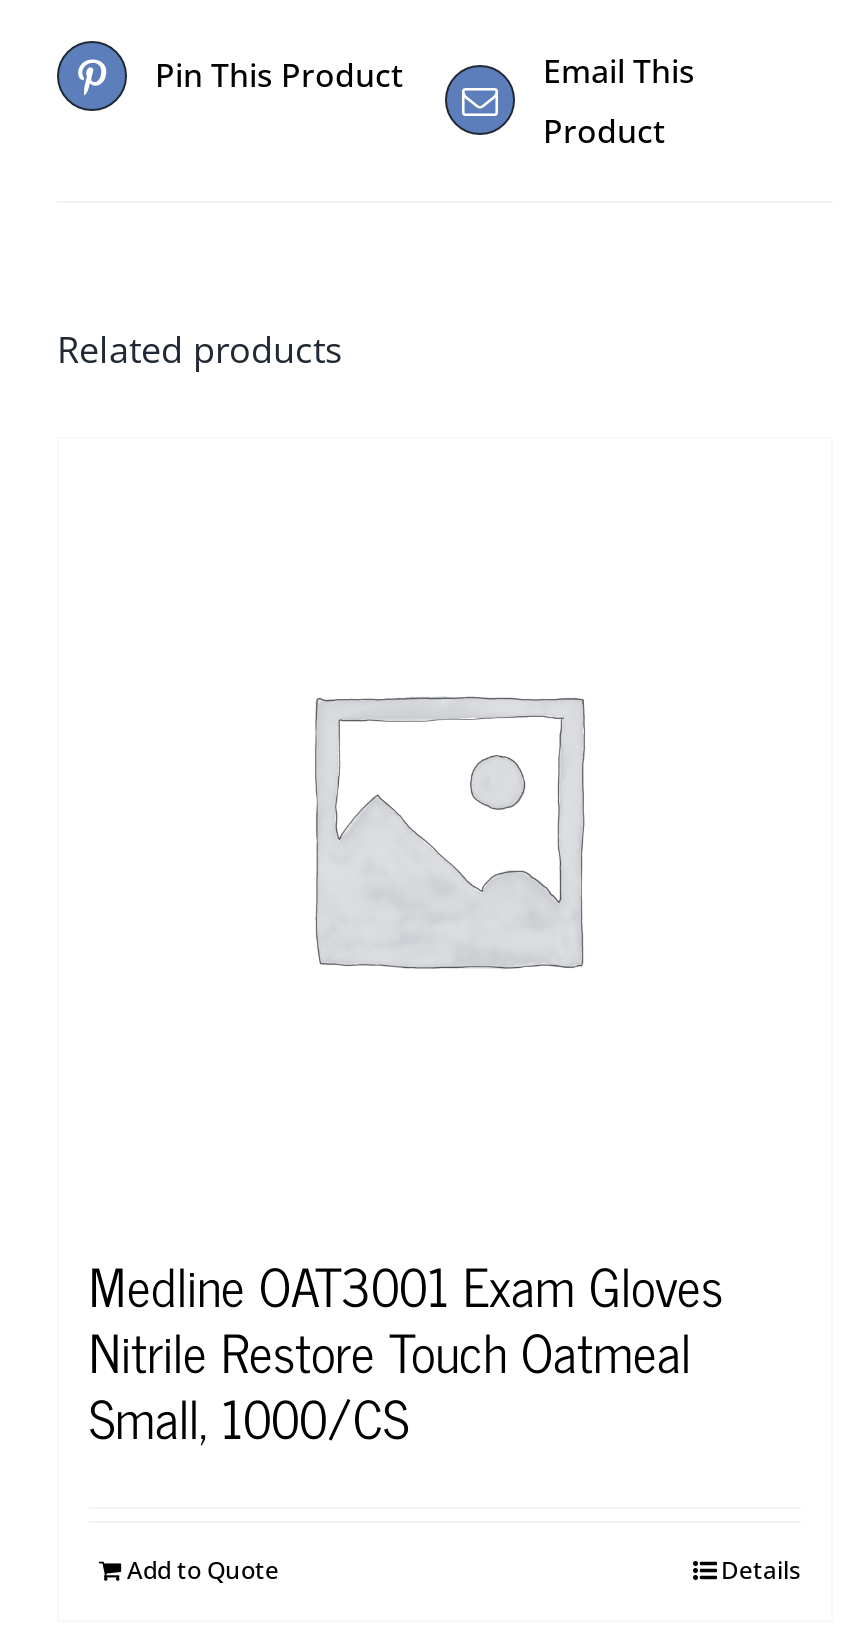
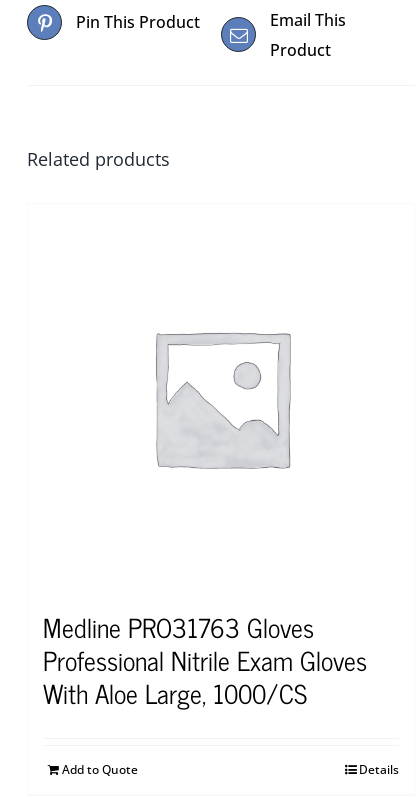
- Medline OAT3001 Exam Gloves
- Nitrile Restore Touch Oatmeal
- Small, 1000/CS
+ Medline PRO31763 Gloves
+ Professional Nitrile Exam Gloves
+ With Aloe Large, 1000/CS
